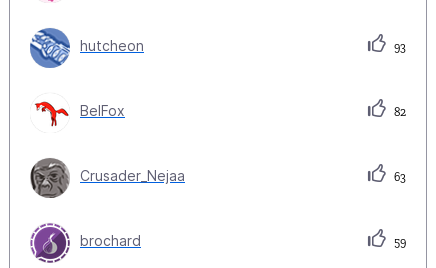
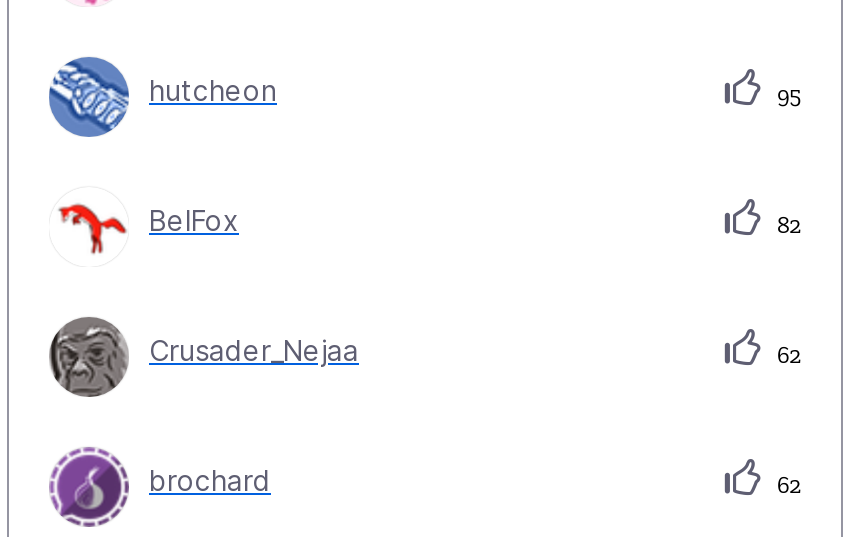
- 93
+ 95

- 63
+ 62

- 59
+ 62
